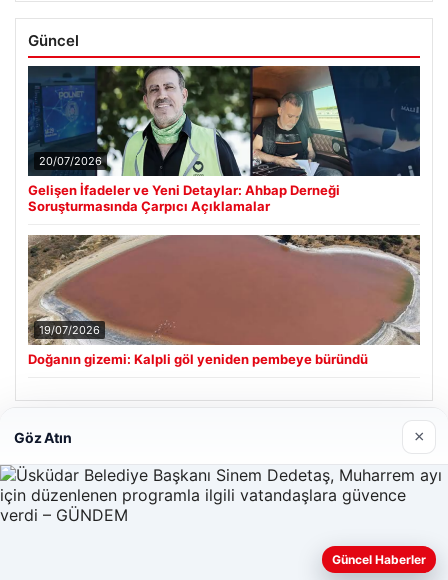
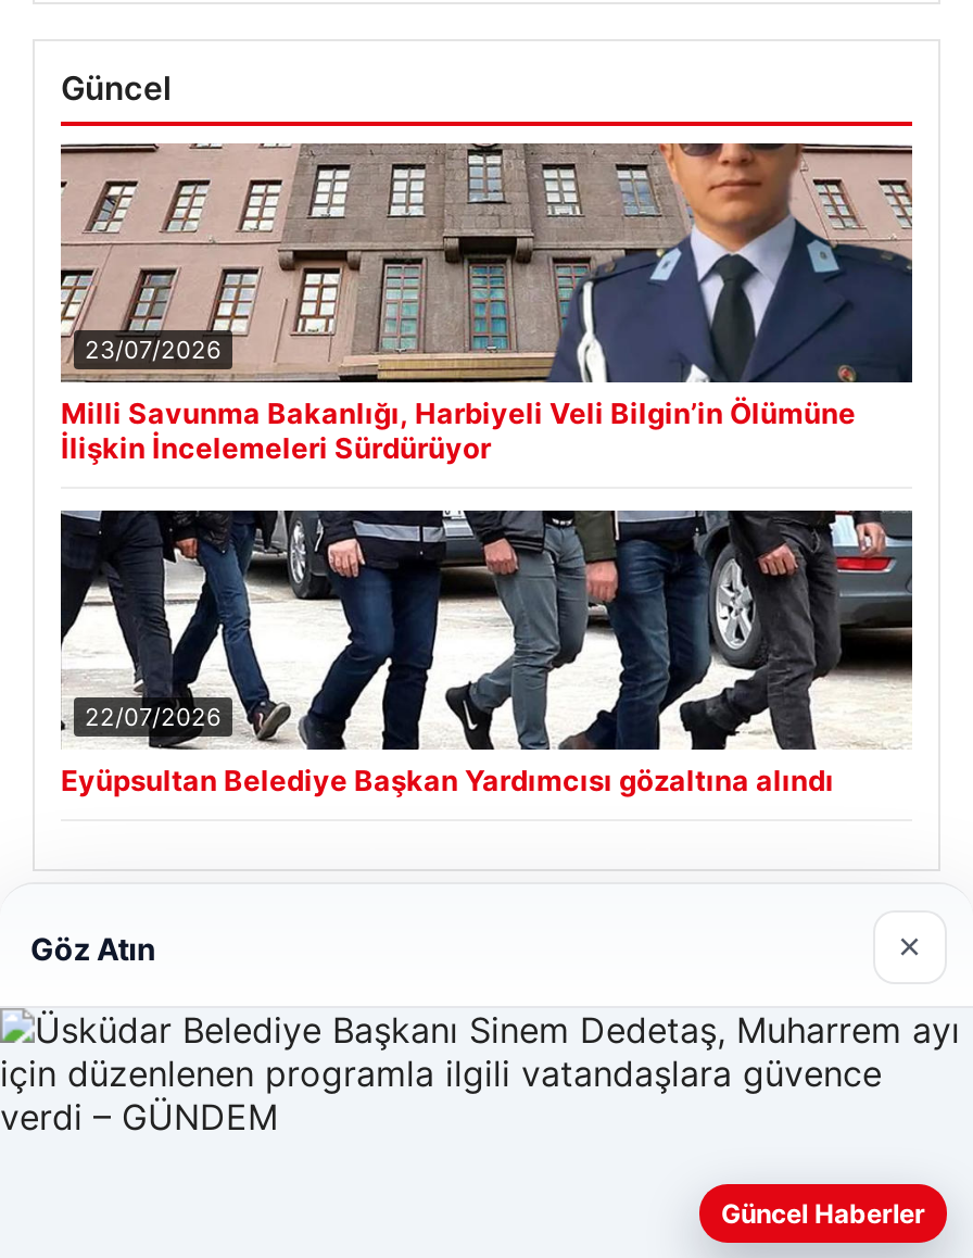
- [image]
- 20/07/2026
+ [image]
+ 23/07/2026

- Gelişen İfadeler ve Yeni Detaylar: Ahbap Derneği
- Soruşturmasında Çarpıcı Açıklamalar
+ Milli Savunma Bakanlığı, Harbiyeli Veli Bilgin’in Ölümüne
+ İlişkin İncelemeleri Sürdürüyor

- [image]
- 19/07/2026
+ [image]
+ 22/07/2026

- Doğanın gizemi: Kalpli göl yeniden pembeye büründü
+ Eyüpsultan Belediye Başkan Yardımcısı gözaltına alındı
